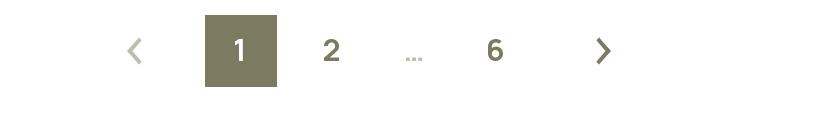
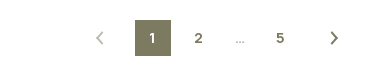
- 6
+ 5
